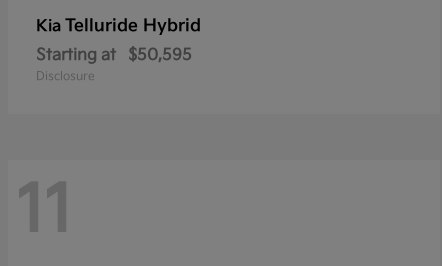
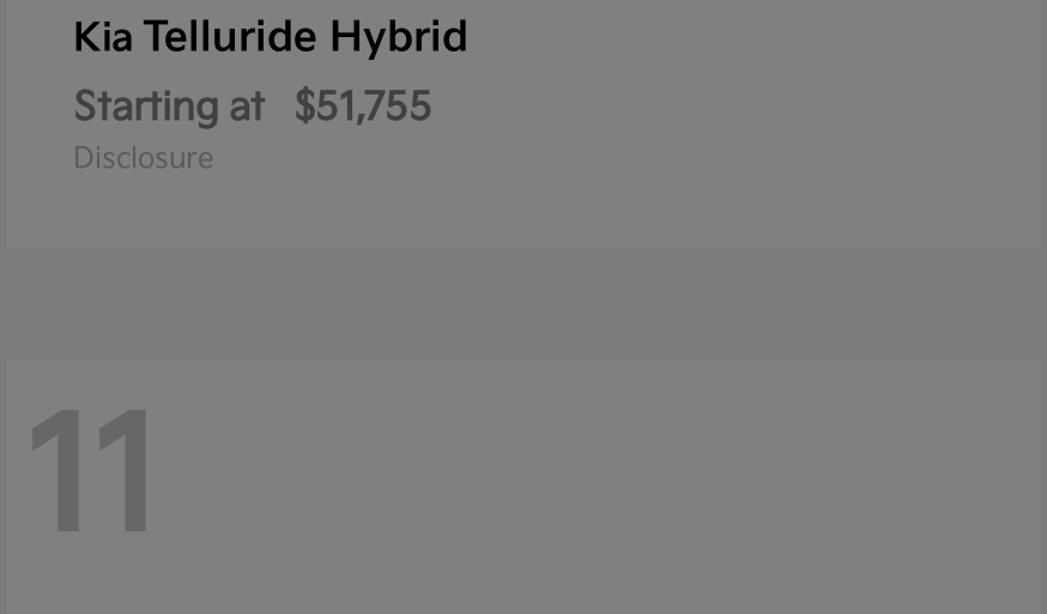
- Starting at $50,595
+ Starting at $51,755
